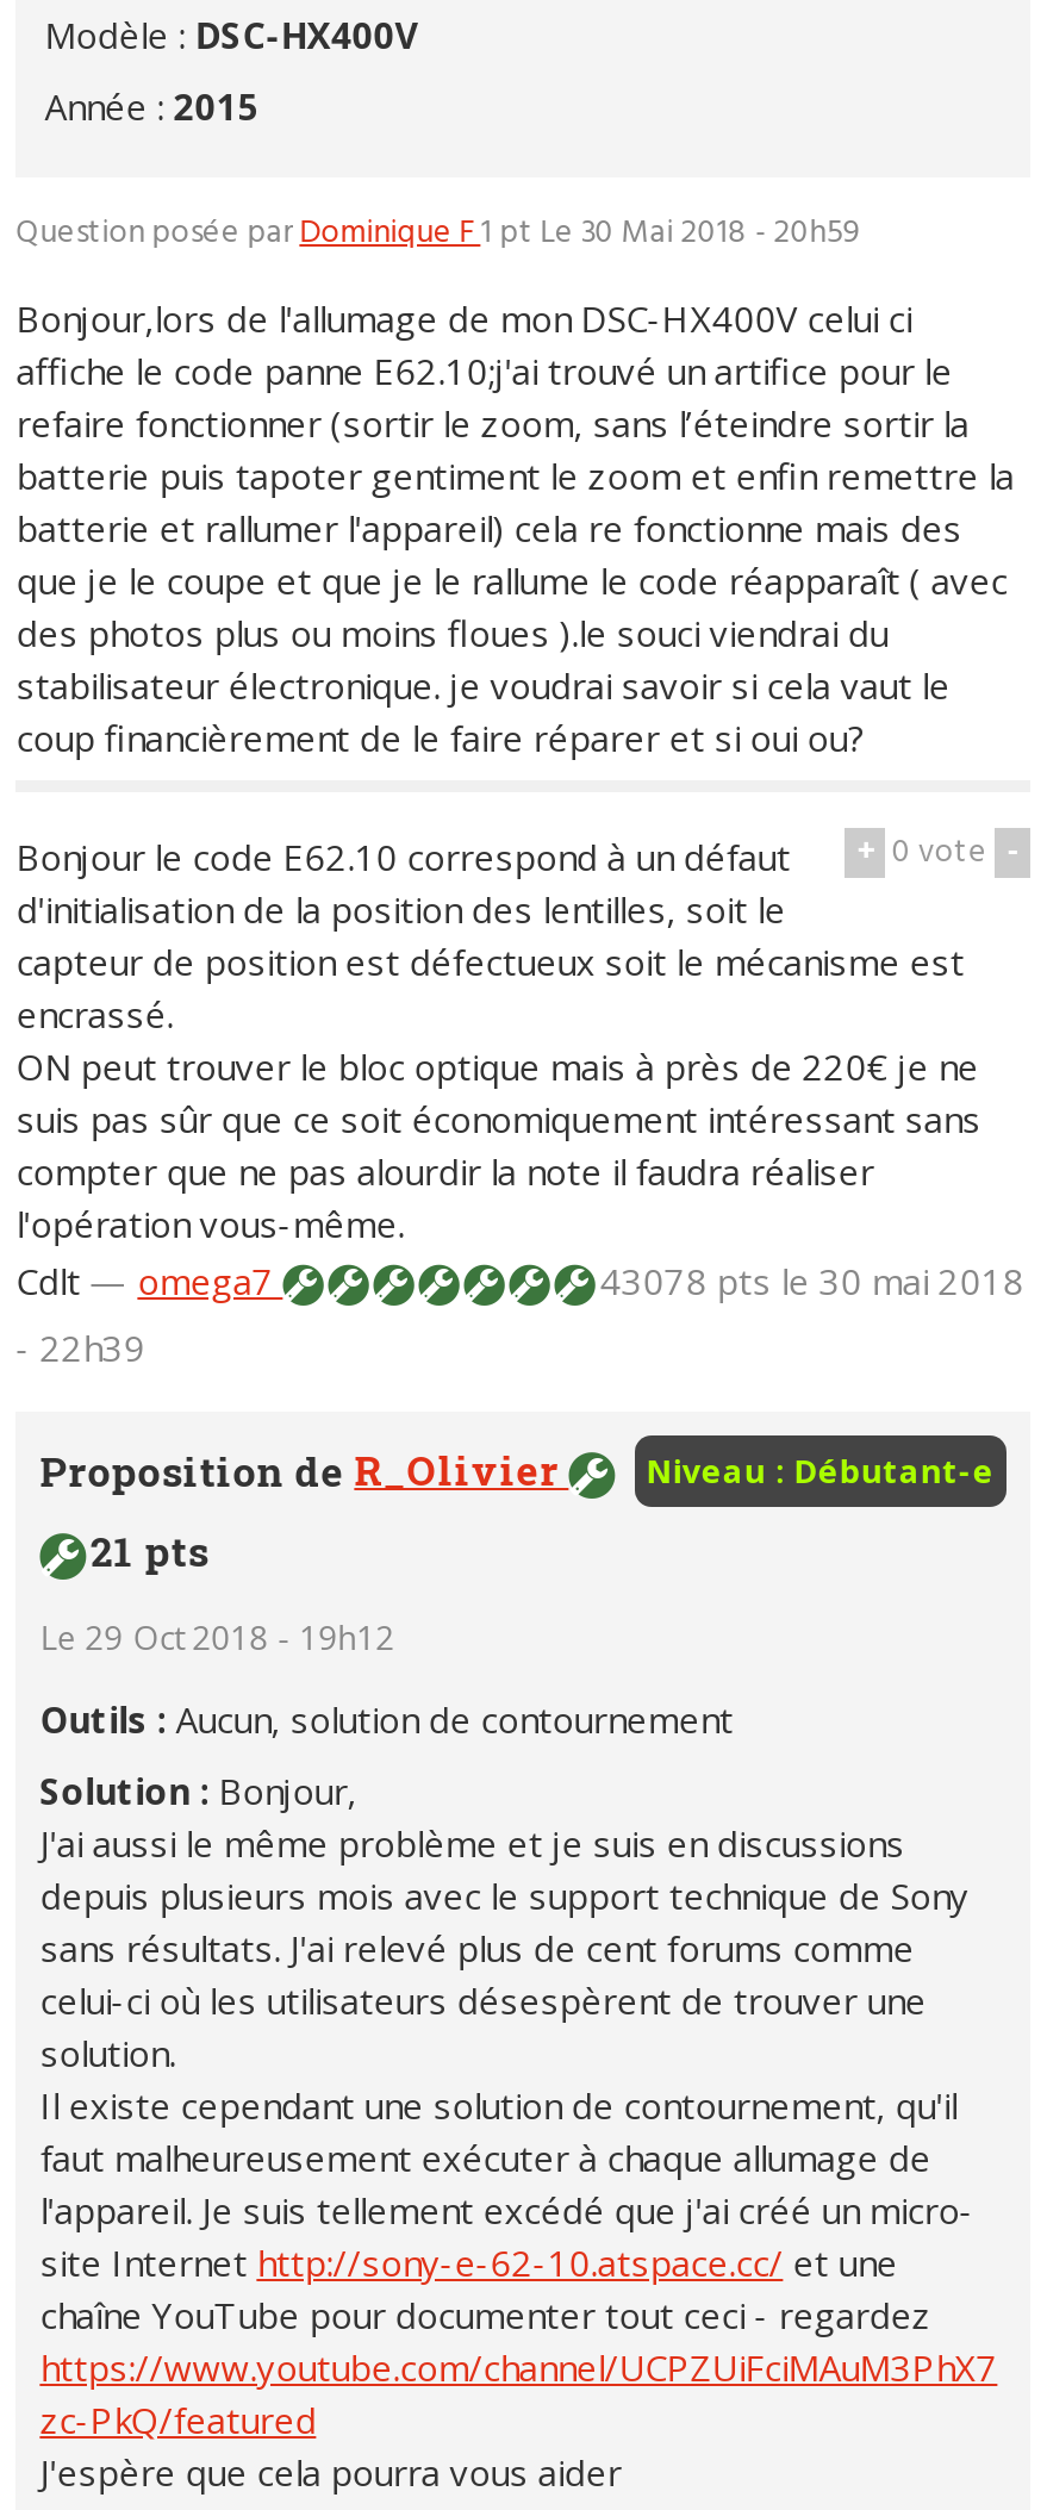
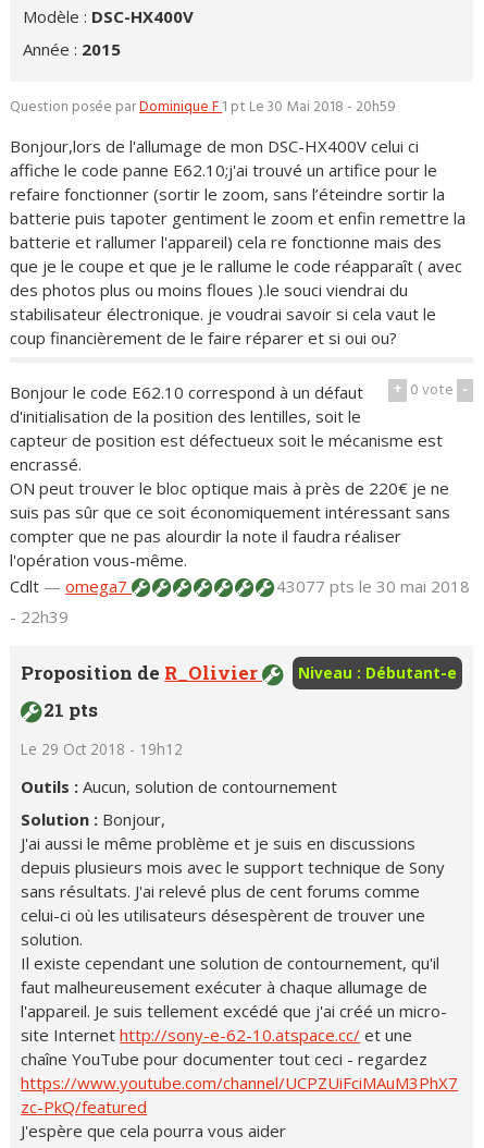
- 43078 pts le 30 mai 2018
+ 43077 pts le 30 mai 2018
